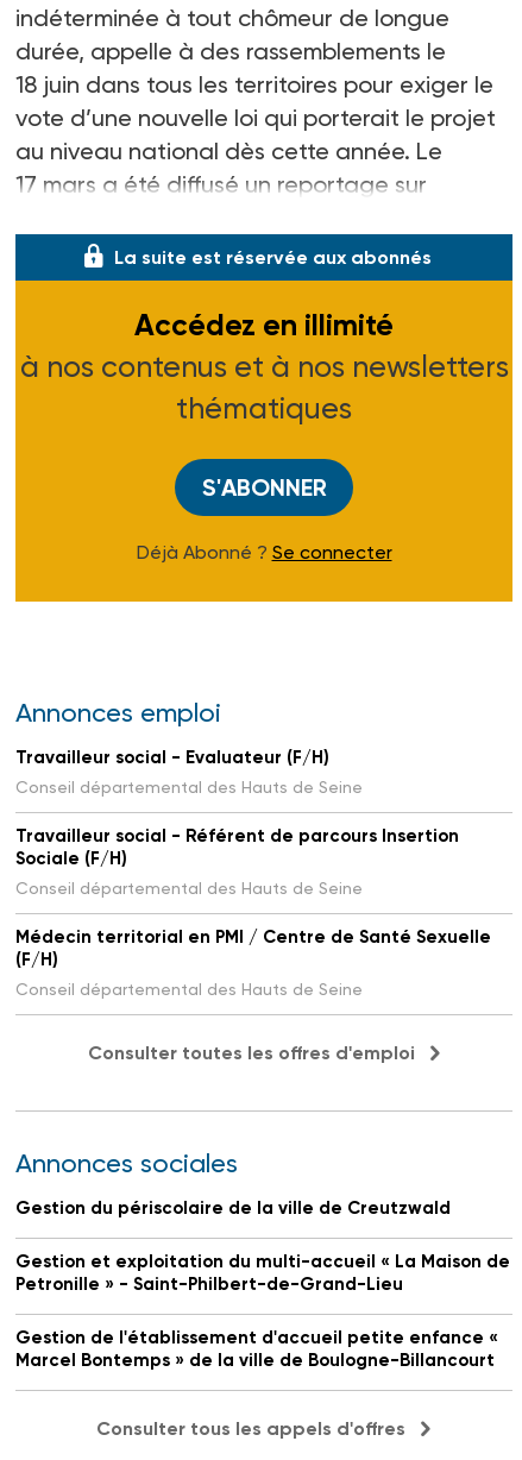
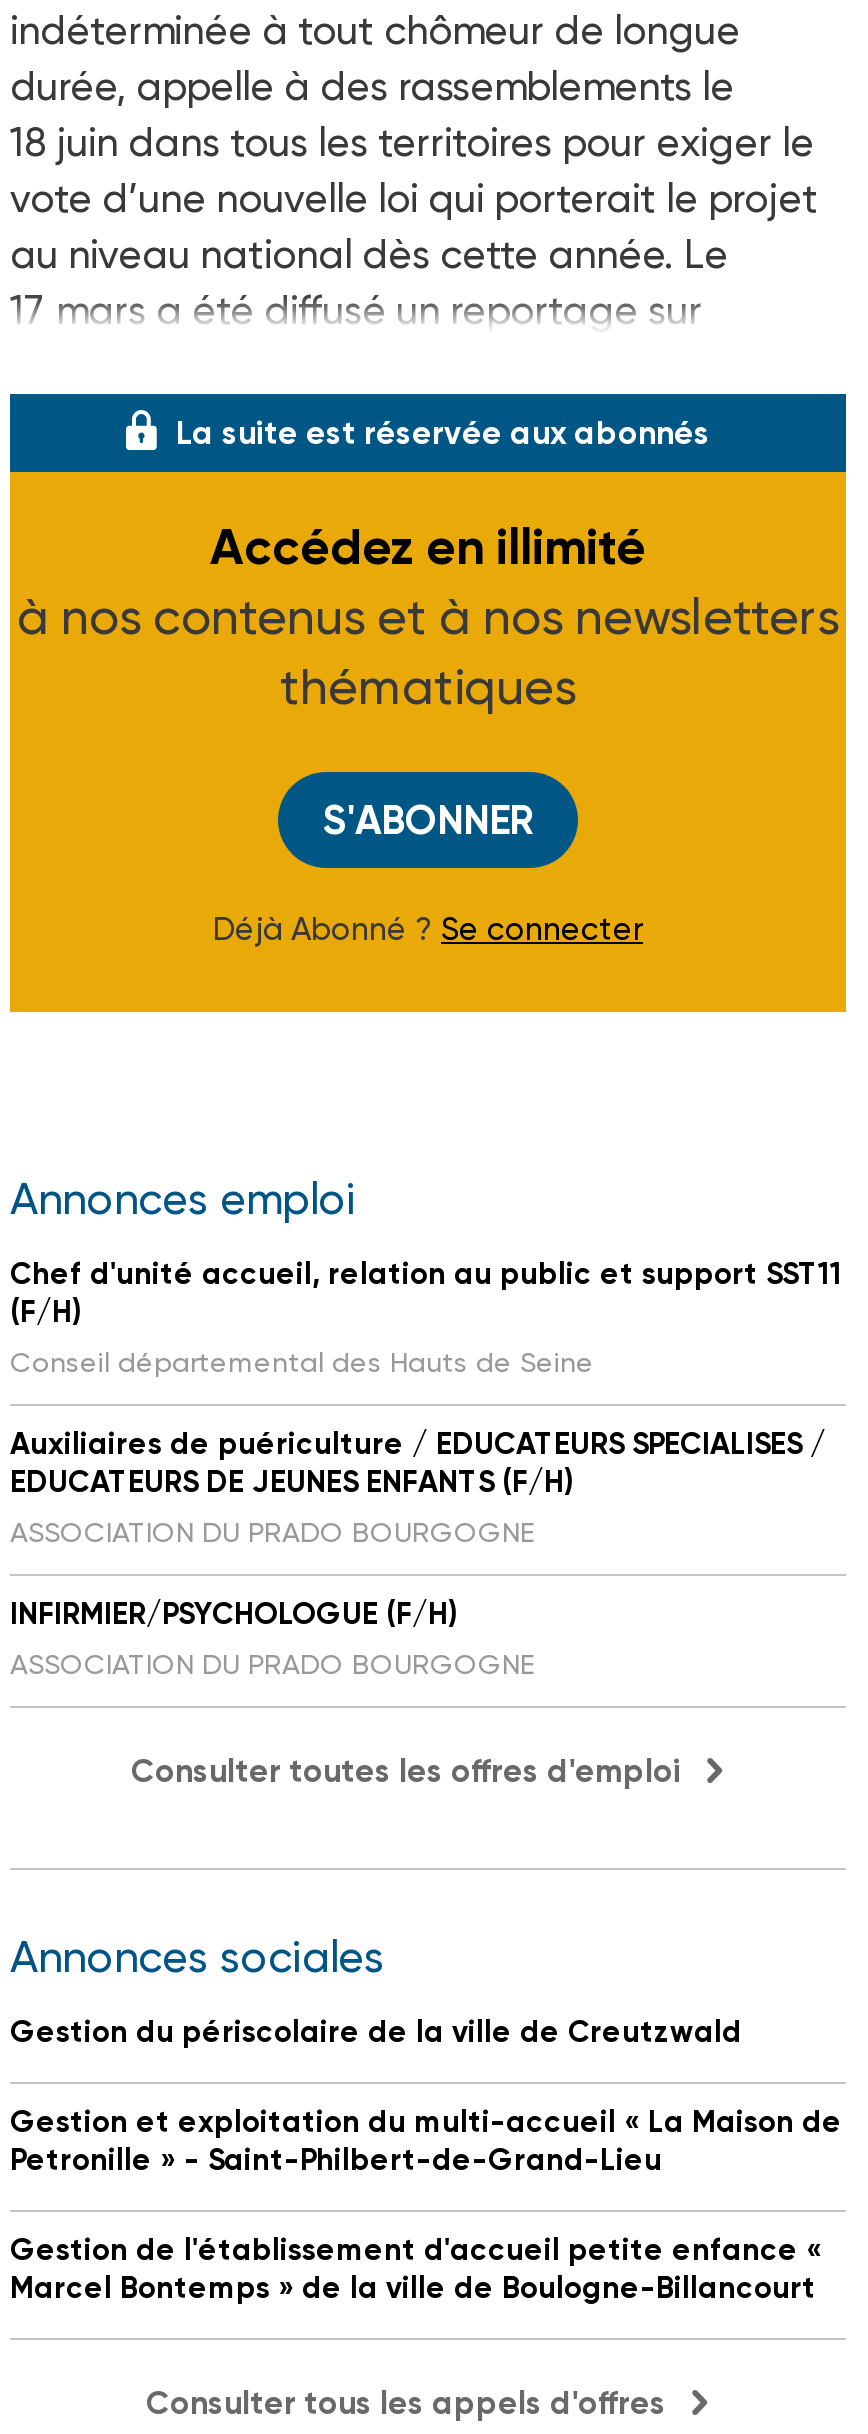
- Travailleur social - Evaluateur (F/H)
- Conseil départemental des Hauts de Seine
- Travailleur social - Référent de parcours Insertion
- Sociale (F/H)
- Conseil départemental des Hauts de Seine
- Médecin territorial en PMI / Centre de Santé Sexuelle
+ Chef d'unité accueil, relation au public et support SST11

moved up: (F/H) | Conseil départemental des Hauts de Seine

+ Auxiliaires de puériculture / EDUCATEURS SPECIALISES /
+ EDUCATEURS DE JEUNES ENFANTS (F/H)
+ ASSOCIATION DU PRADO BOURGOGNE
+ INFIRMIER/PSYCHOLOGUE (F/H)
+ ASSOCIATION DU PRADO BOURGOGNE
